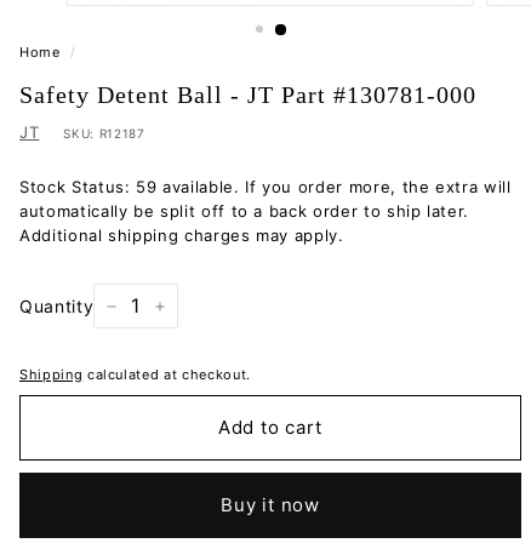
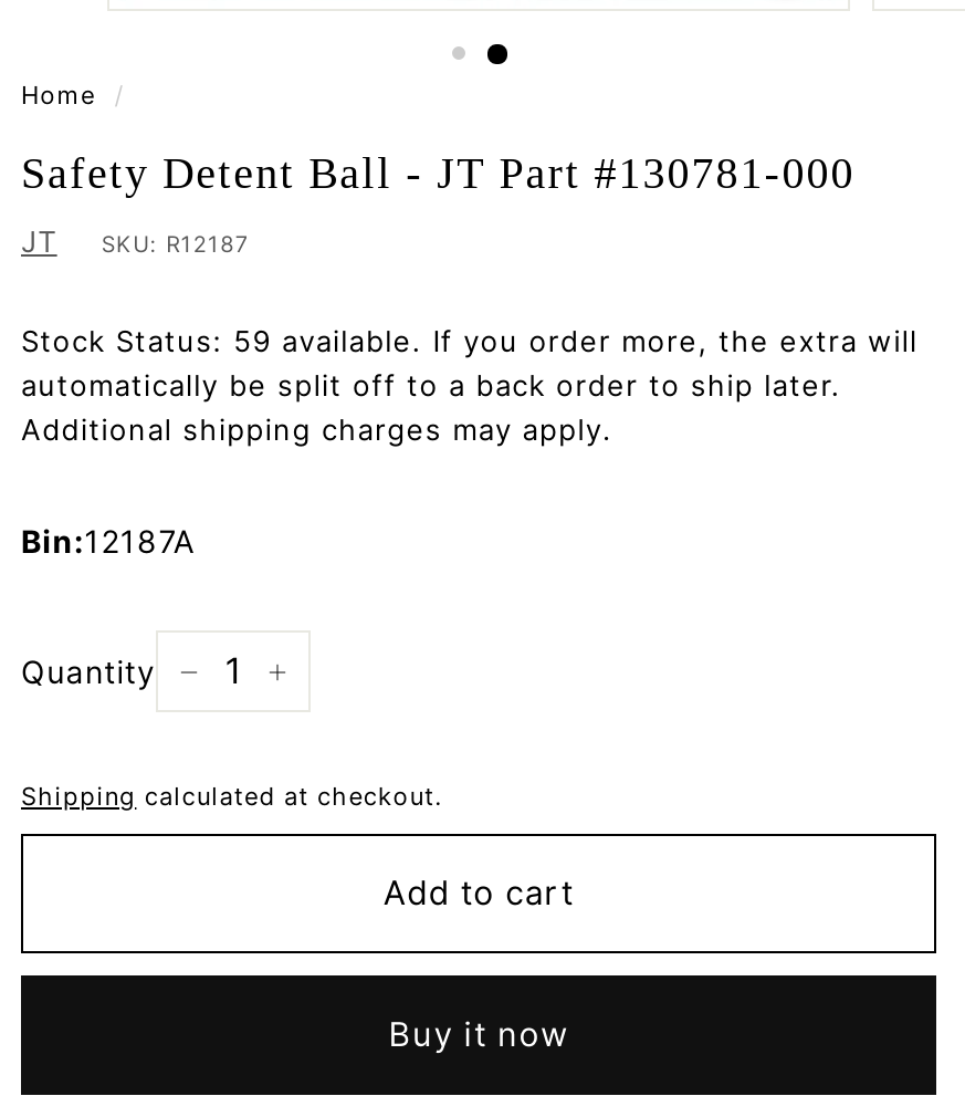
+ Bin: 12187A
